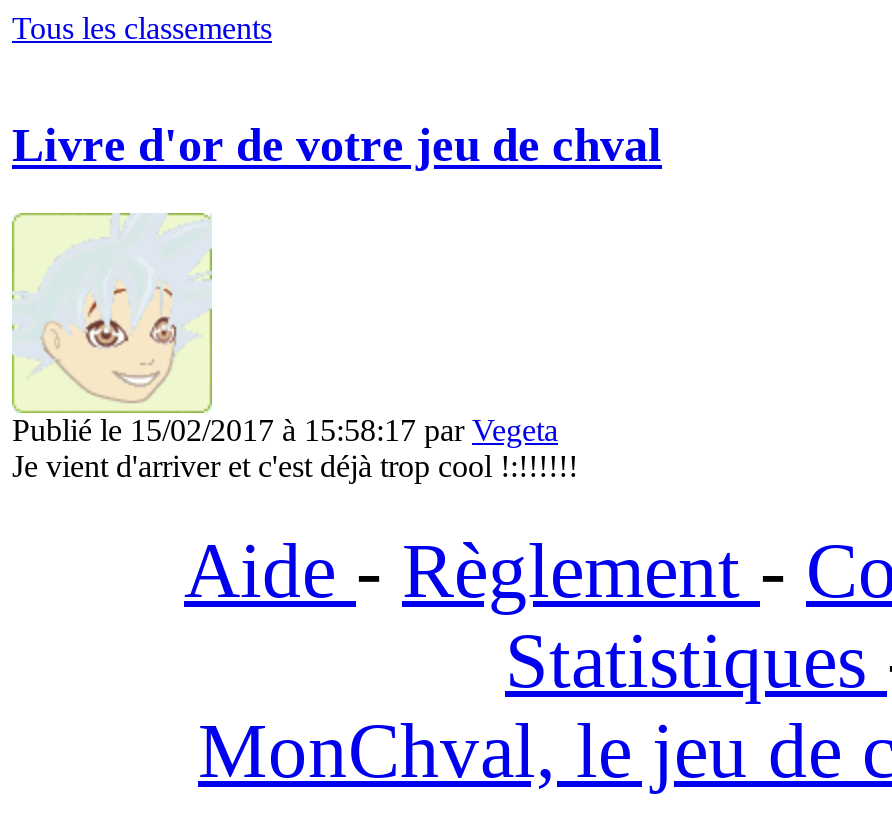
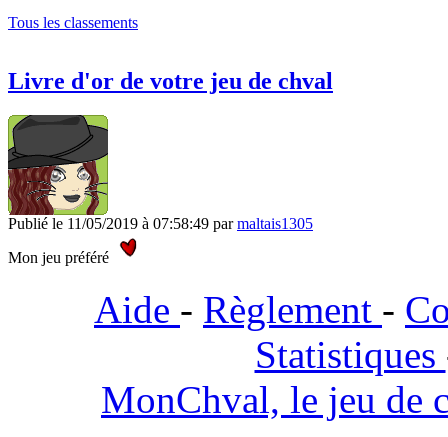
- [image]
- Publié le 15/02/2017 à 15:58:17 par Vegeta
- Je vient d'arriver et c'est déjà trop cool !:!!!!!!
+ [image]
+ Publié le 11/05/2019 à 07:58:49 par maltais1305
+ Mon jeu préféré
